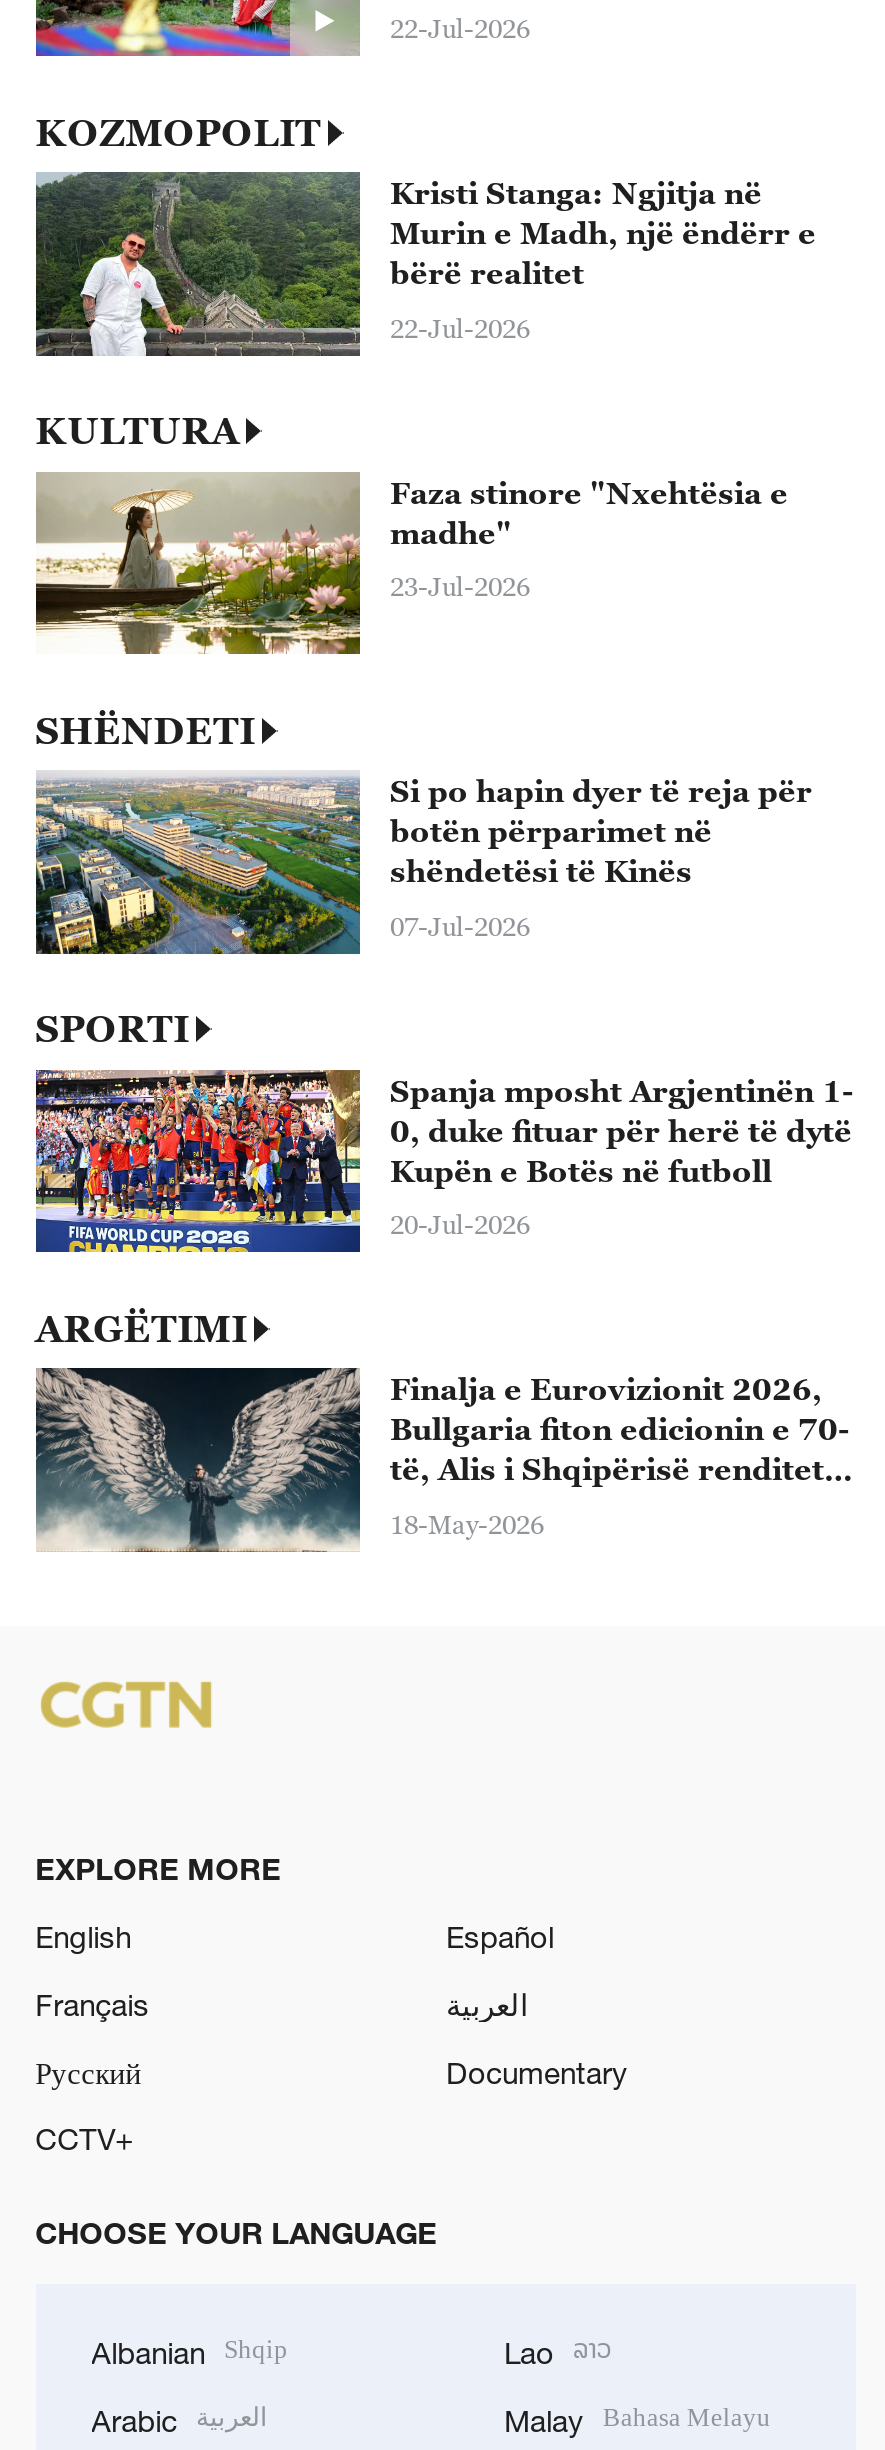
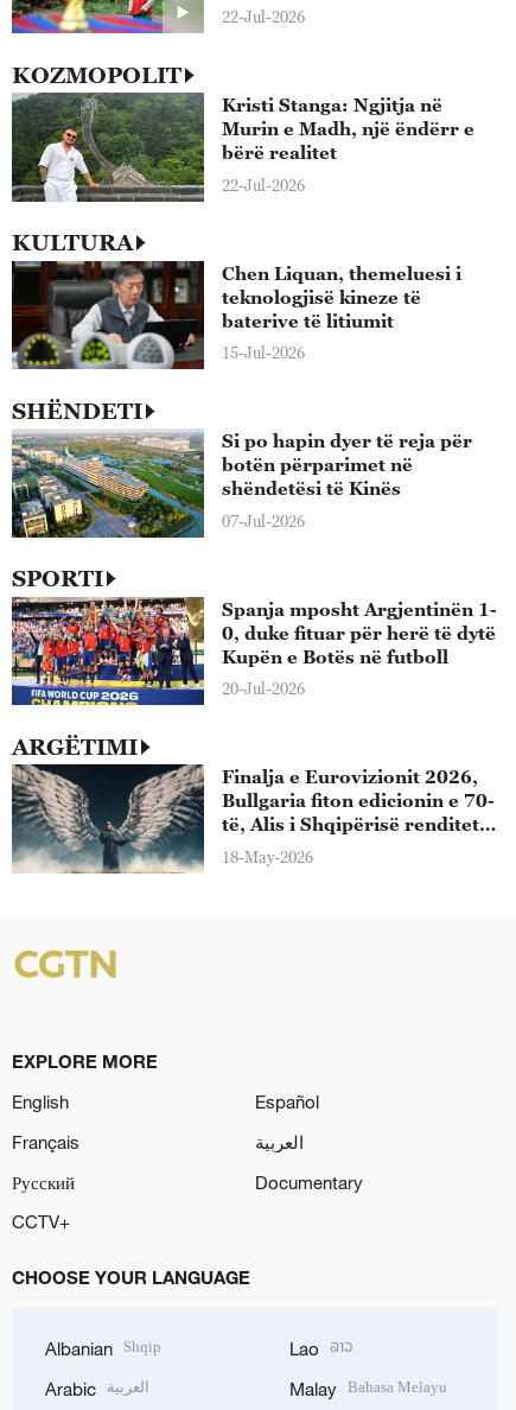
- [image]
- Faza stinore "Nxehtësia e
- madhe"
+ [image]
+ Chen Liquan, themeluesi i
+ teknologjisë kineze të
+ baterive të litiumit

- 23-Jul-2026
+ 15-Jul-2026
